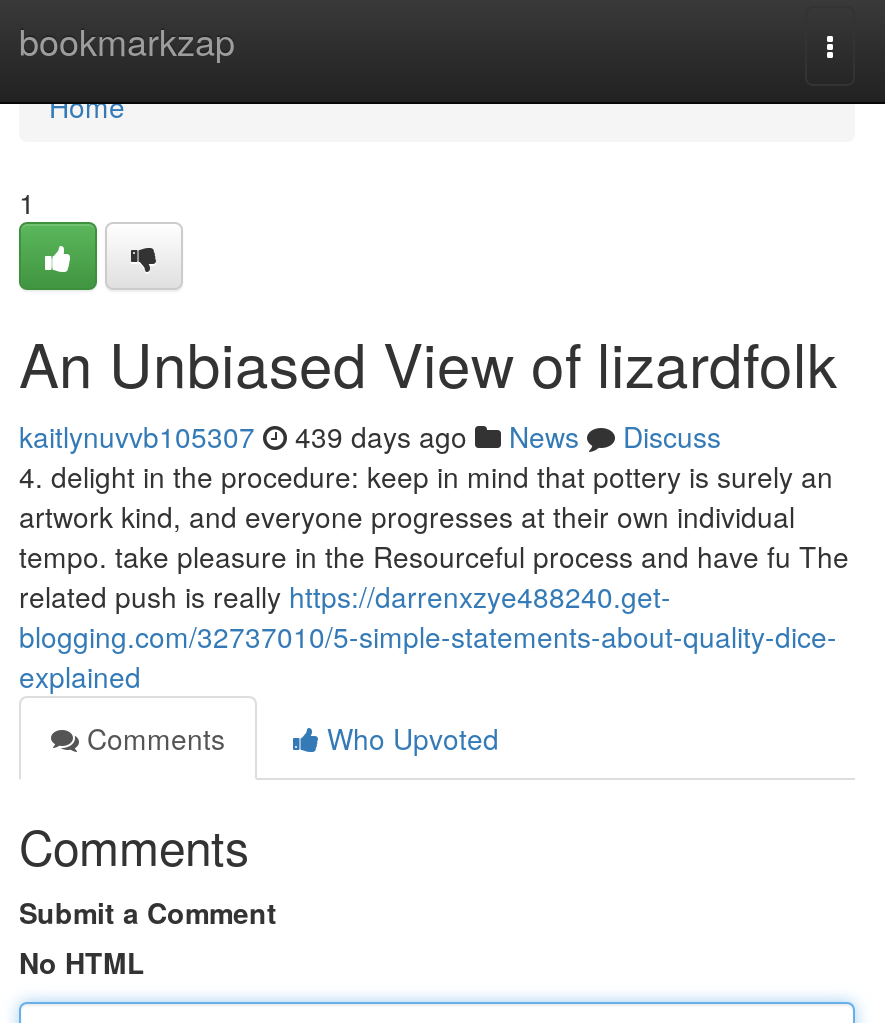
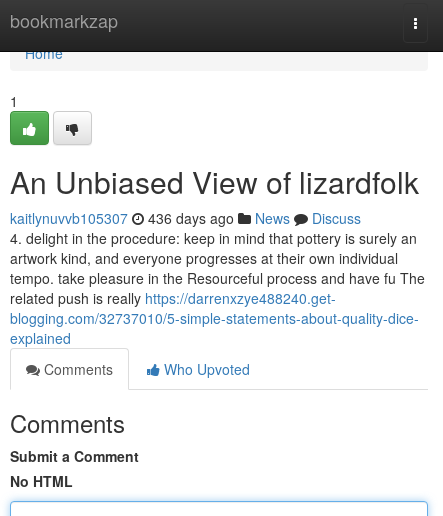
- kaitlynuvvb105307 439 days ago News Discuss
+ kaitlynuvvb105307 436 days ago News Discuss
